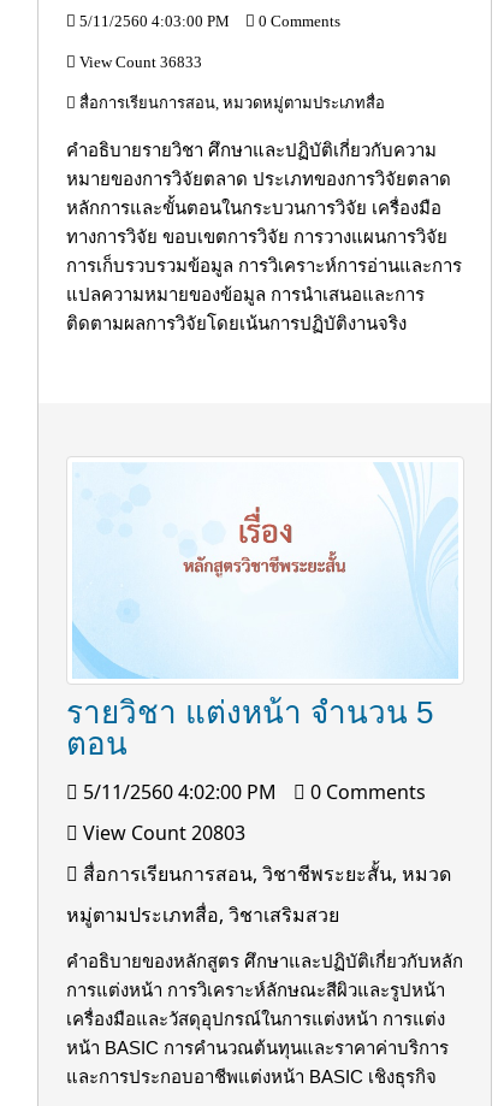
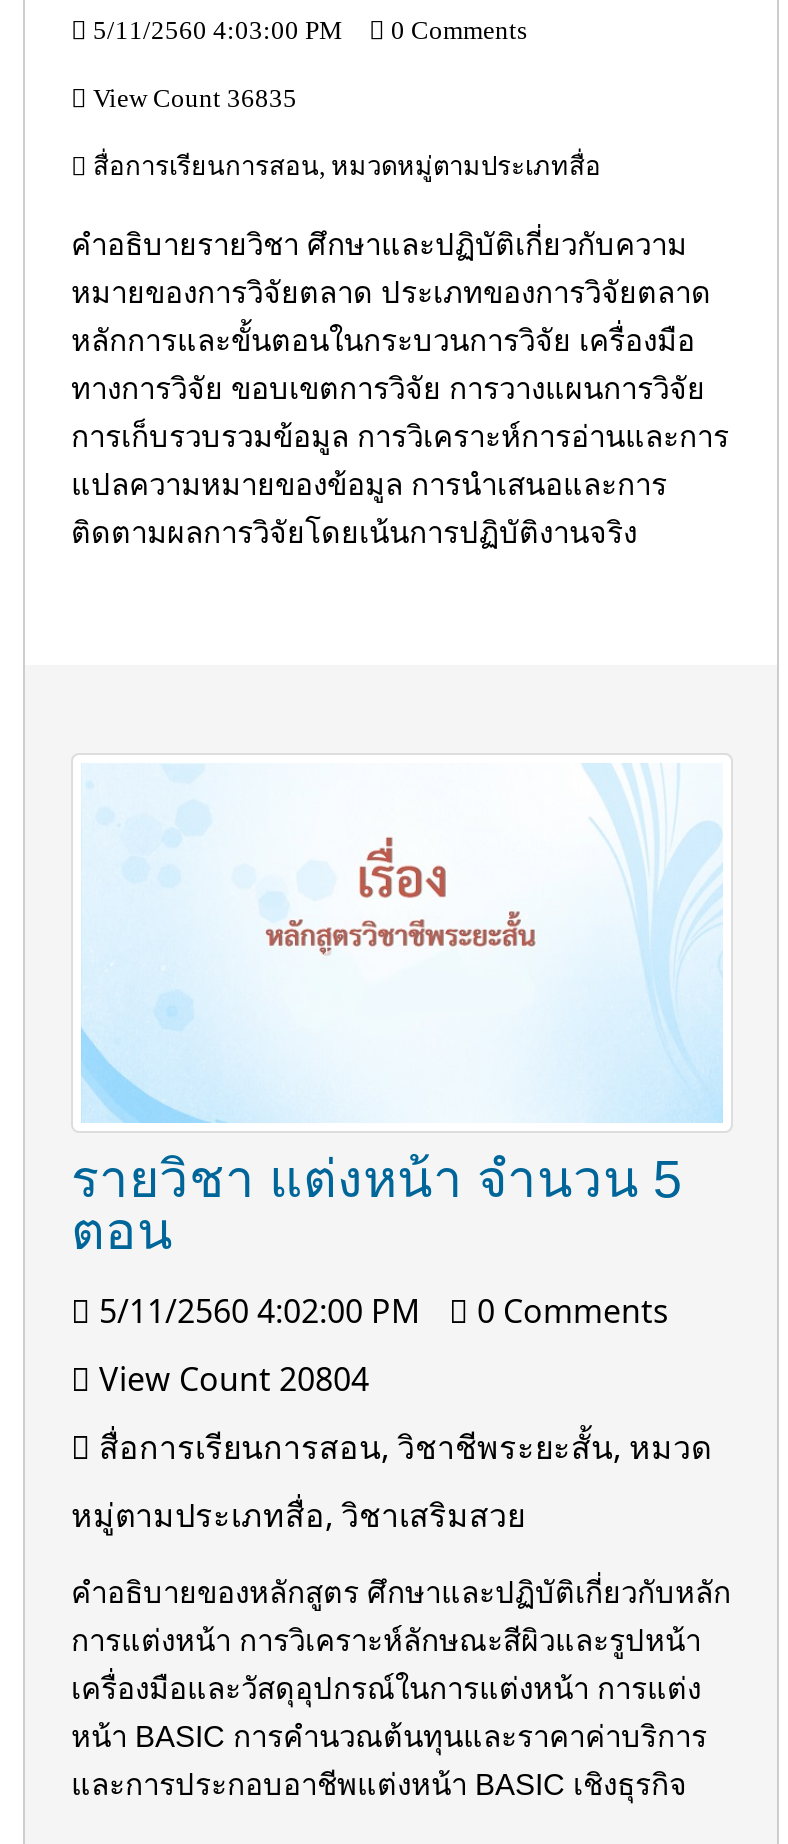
- View Count 36833
+ View Count 36835

- View Count 20803
+ View Count 20804
